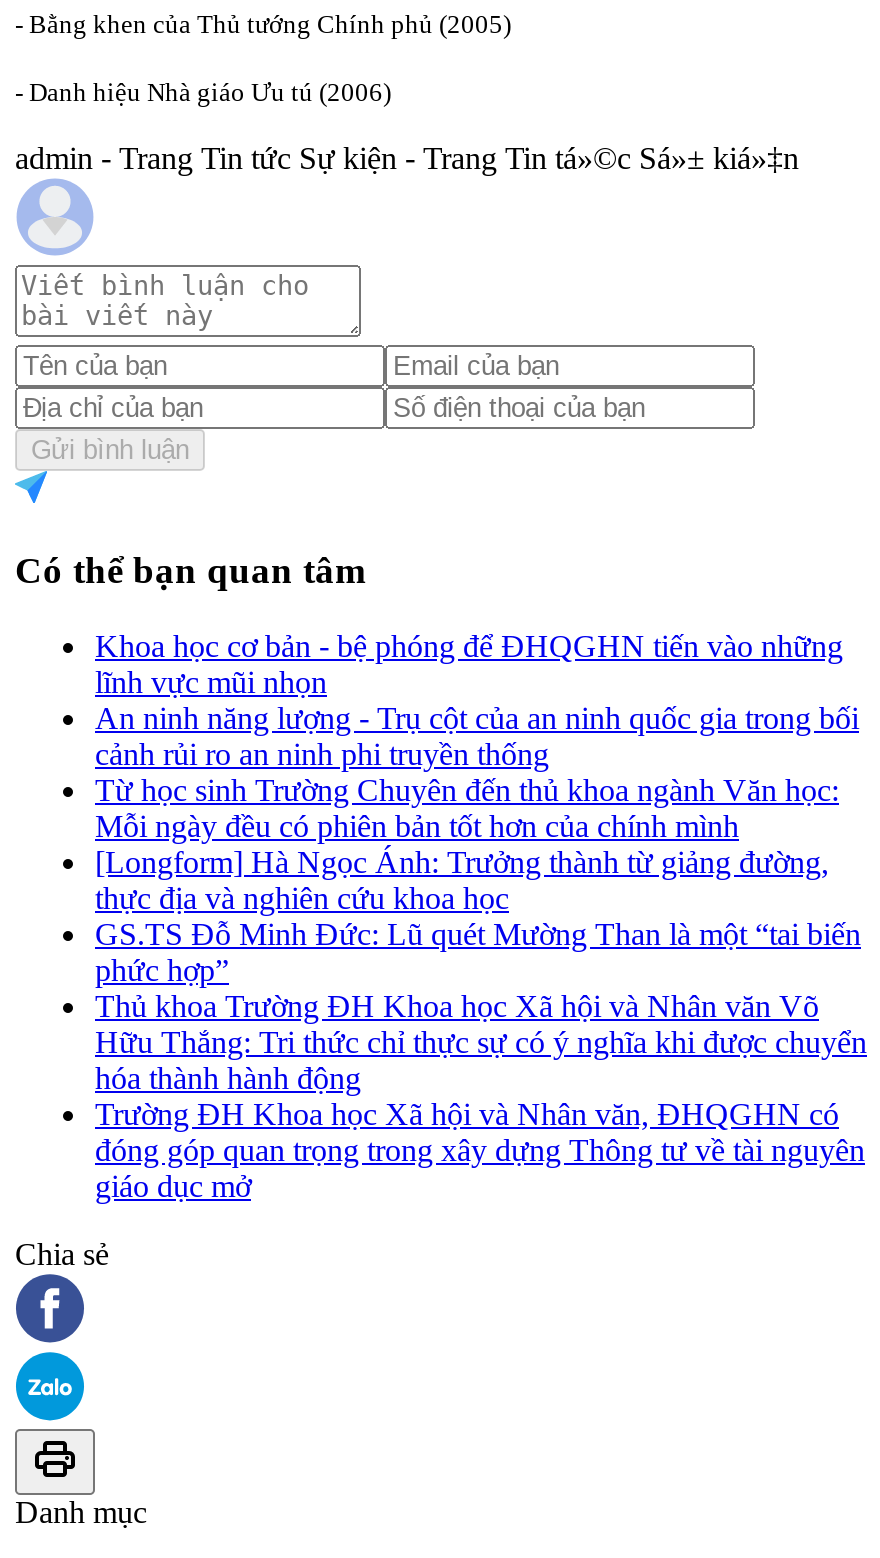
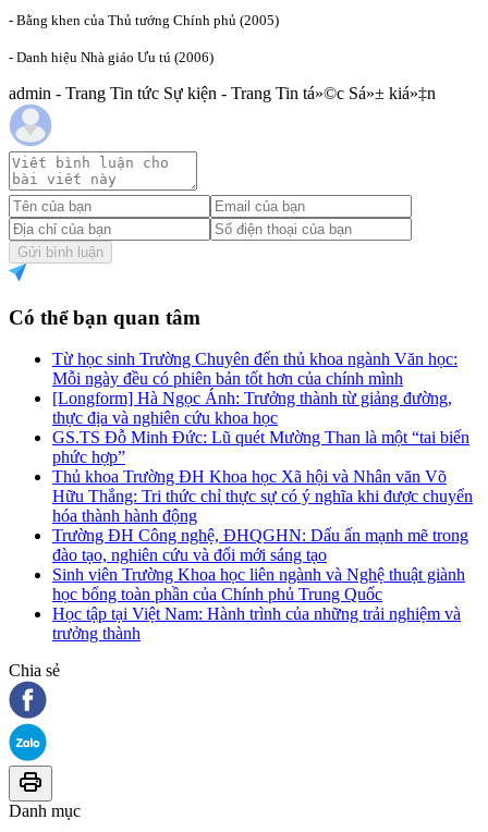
- Khoa học cơ bản - bệ phóng để ĐHQGHN tiến vào những
- lĩnh vực mũi nhọn
- An ninh năng lượng - Trụ cột của an ninh quốc gia trong bối
- cảnh rủi ro an ninh phi truyền thống

moved up: Từ học sinh Trường Chuyên đến thủ khoa ngành Văn học: | Mỗi ngày đều có phiên bản tốt hơn của chính mình | [Longform] Hà Ngọc Ánh: Trưởng thành từ giảng đường, | ... | Hữu Thắng: Tri thức chỉ thực sự có ý nghĩa khi được chuyển | hóa thành hành động

- Trường ĐH Khoa học Xã hội và Nhân văn, ĐHQGHN có
- đóng góp quan trọng trong xây dựng Thông tư về tài nguyên
- giáo dục mở
+ Trường ĐH Công nghệ, ĐHQGHN: Dấu ấn mạnh mẽ trong
+ đào tạo, nghiên cứu và đổi mới sáng tạo
+ Sinh viên Trường Khoa học liên ngành và Nghệ thuật giành
+ học bổng toàn phần của Chính phủ Trung Quốc
+ Học tập tại Việt Nam: Hành trình của những trải nghiệm và
+ trưởng thành
